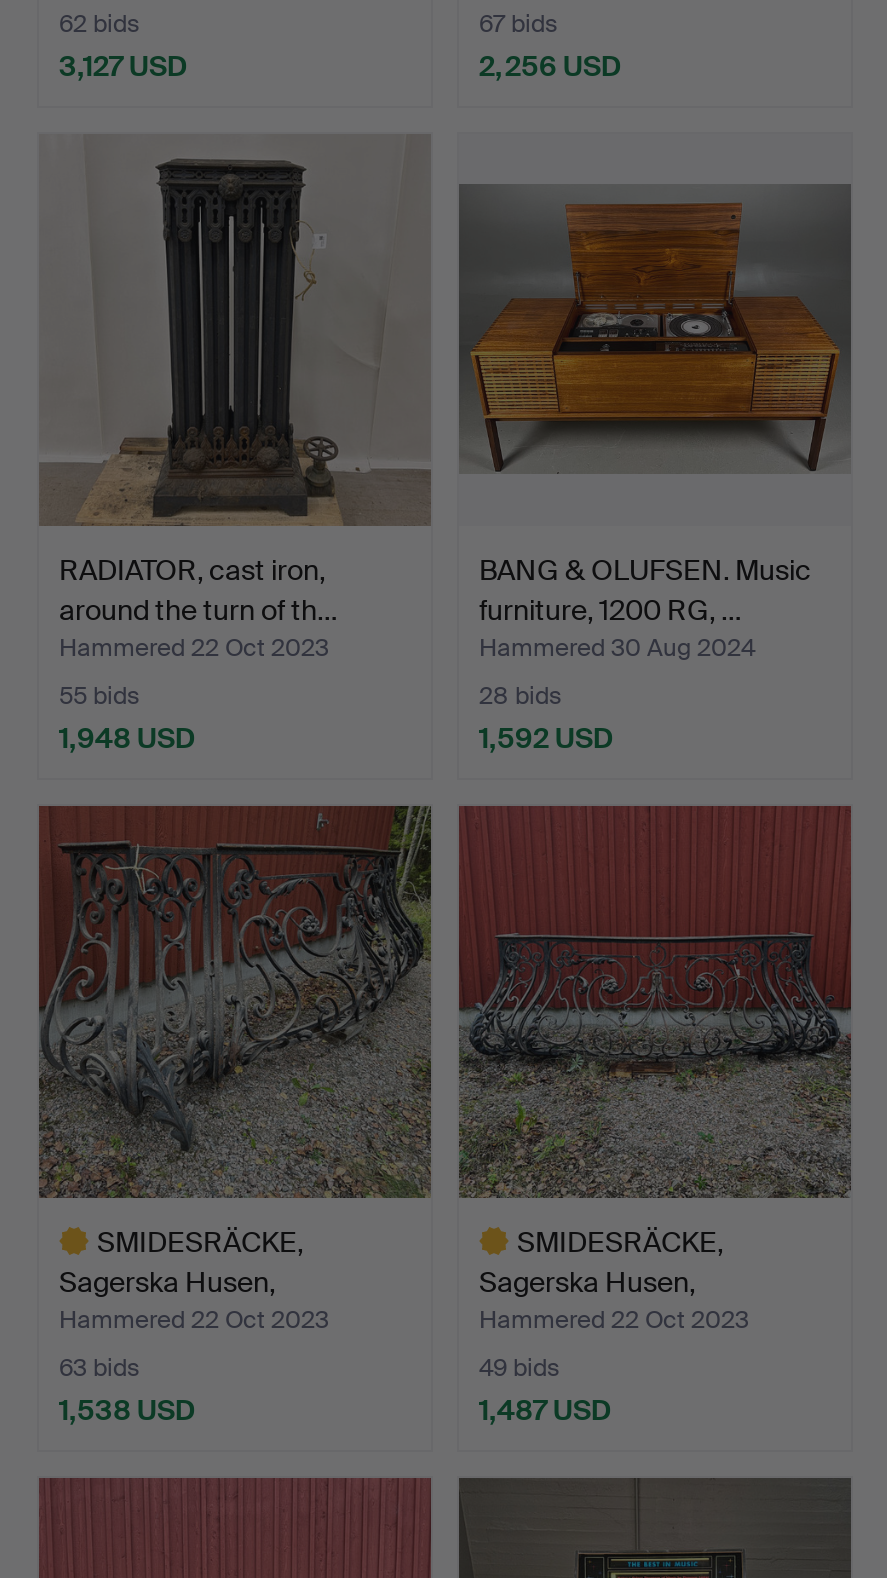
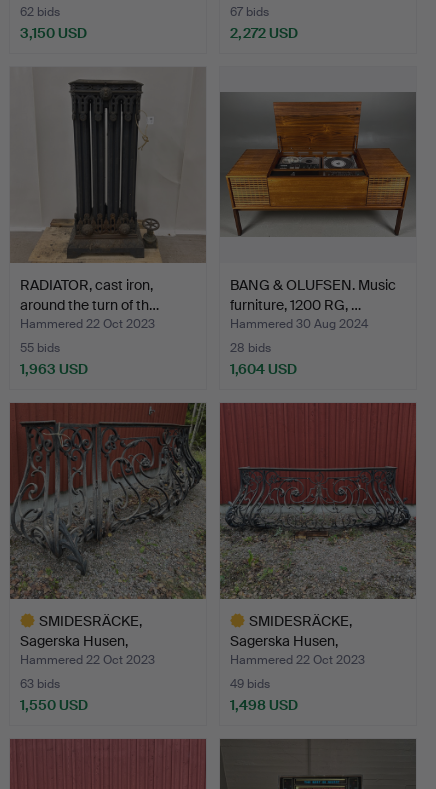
- 3,127 USD
+ 3,150 USD

- 2,256 USD
+ 2,272 USD

- 1,948 USD
+ 1,963 USD

- 1,592 USD
+ 1,604 USD

- 1,538 USD
+ 1,550 USD

- 1,487 USD
+ 1,498 USD
